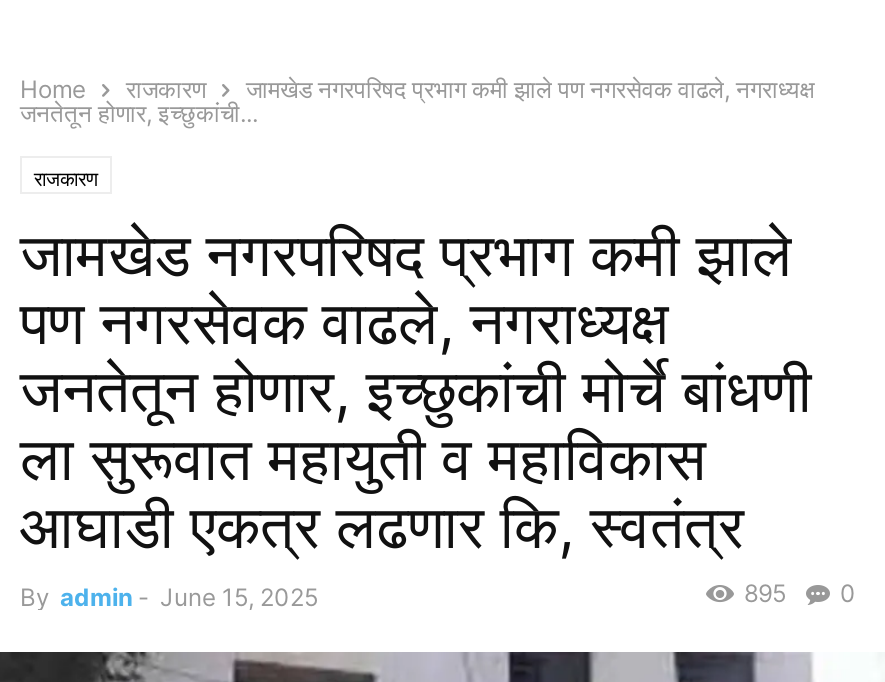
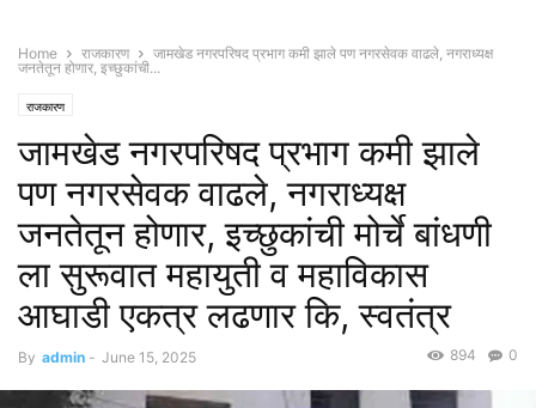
- 895 0
+ 894 0
